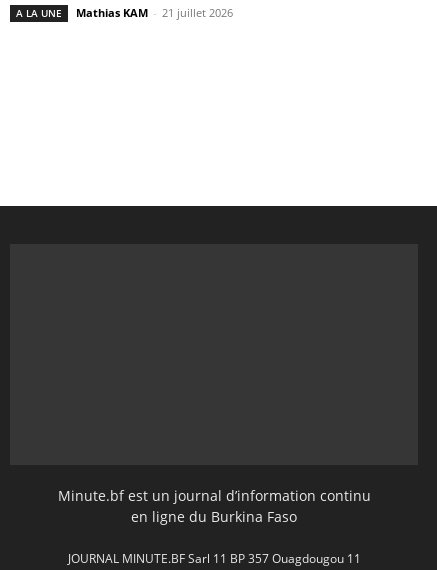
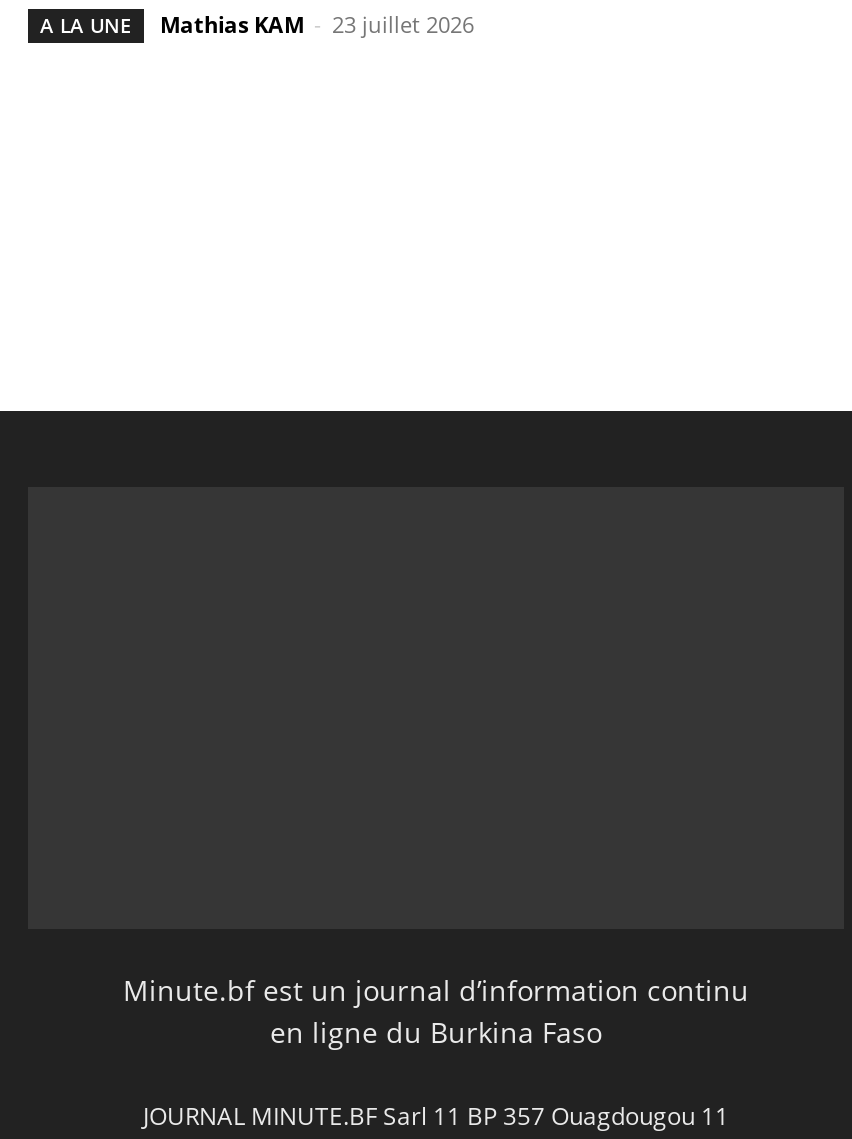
- Mathias KAM - 21 juillet 2026
+ Mathias KAM - 23 juillet 2026
